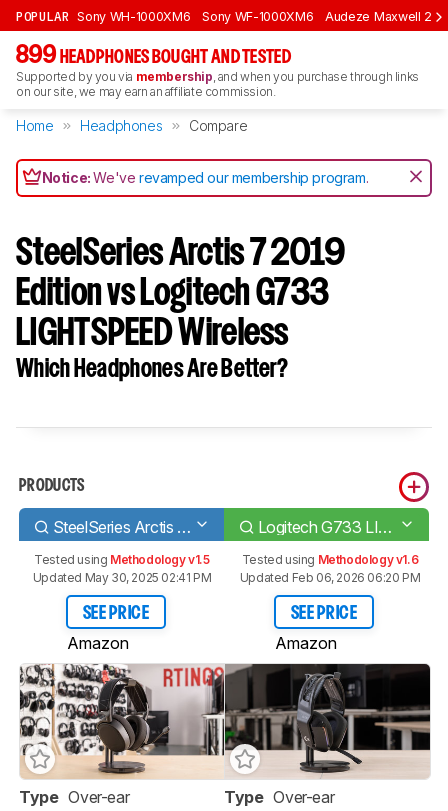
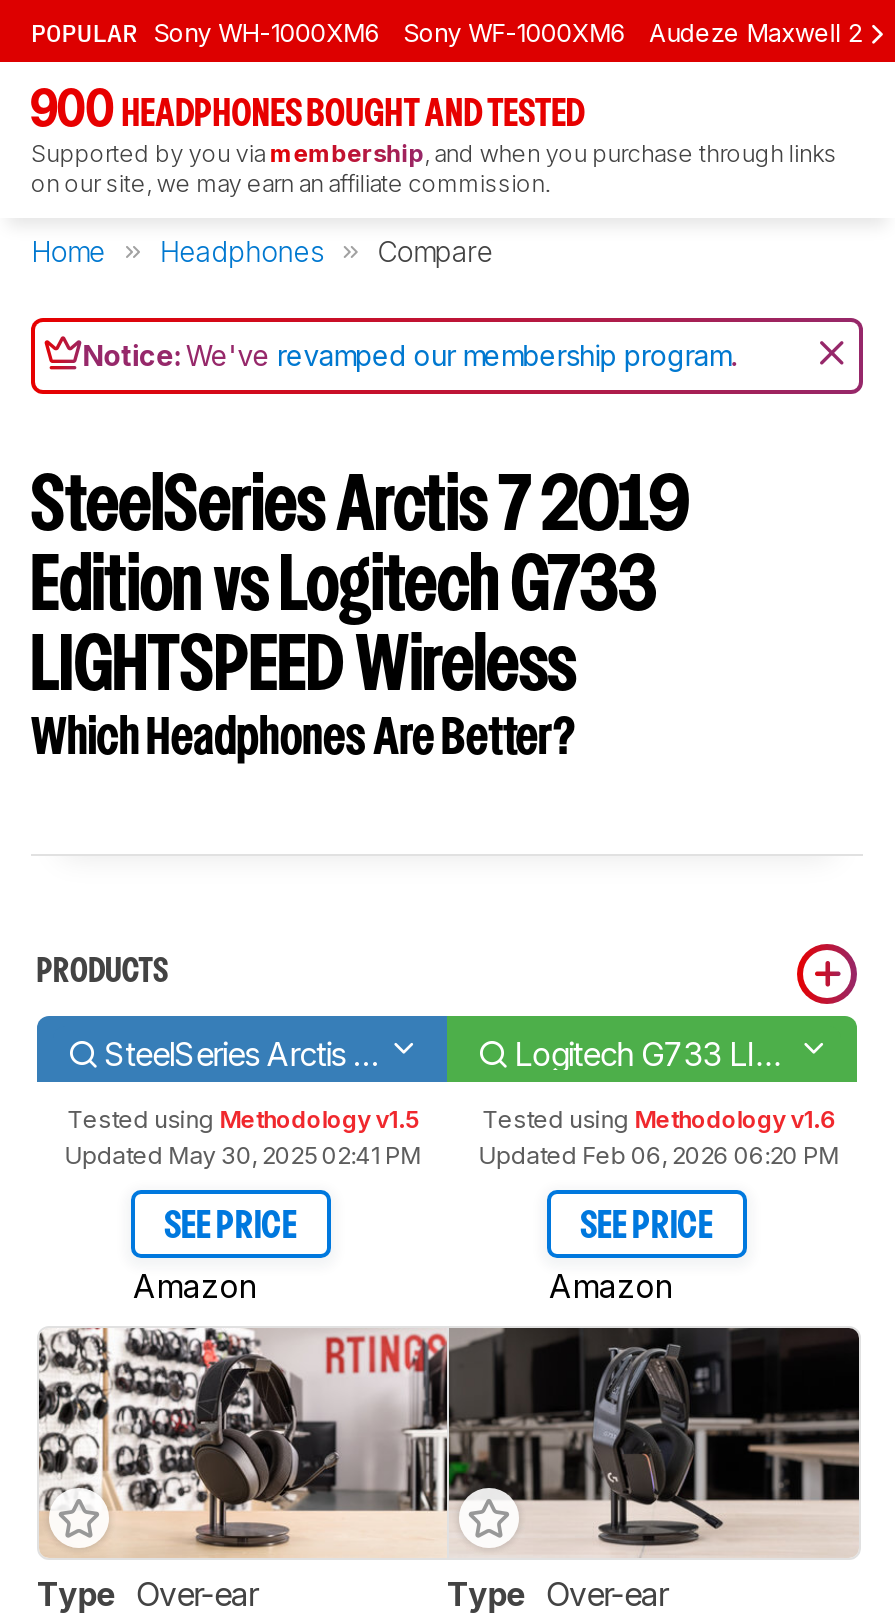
- 899 HEADPHONES BOUGHT AND TESTED
+ 900 HEADPHONES BOUGHT AND TESTED
